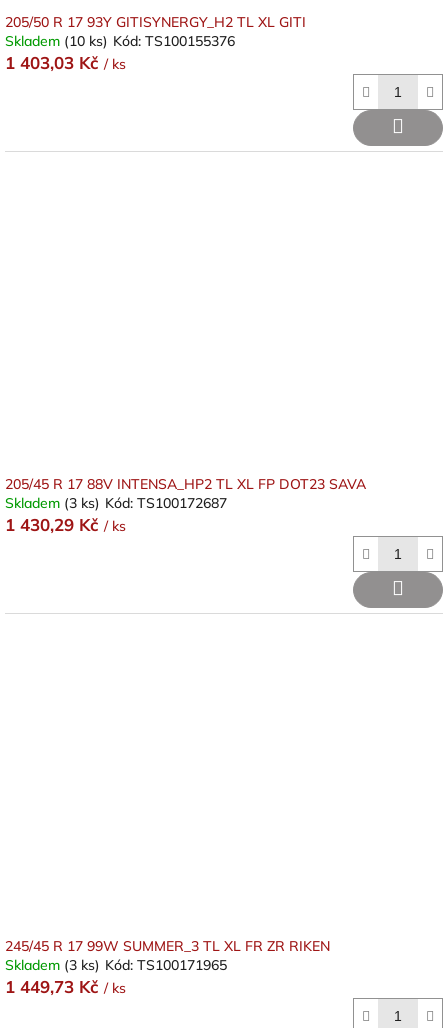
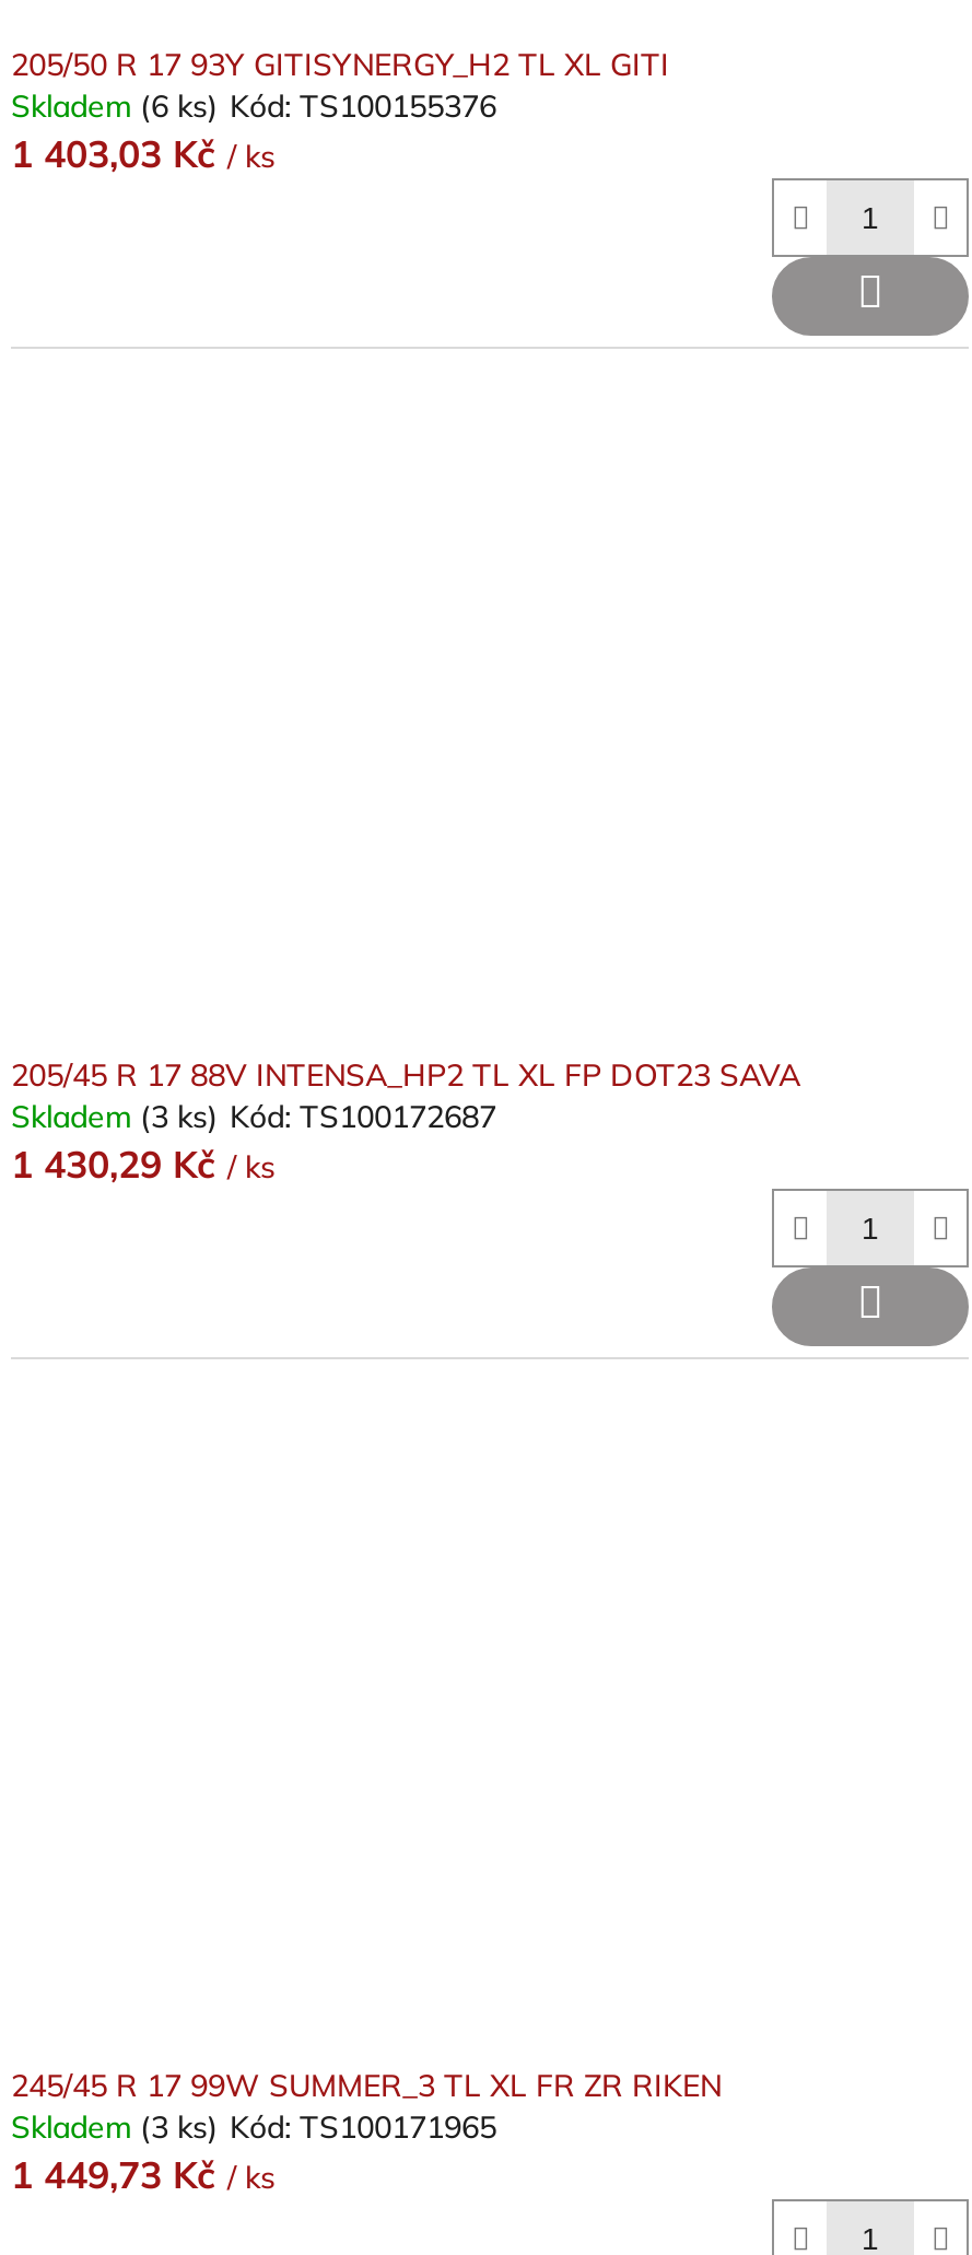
- Skladem (10 ks) Kód: TS100155376
+ Skladem (6 ks) Kód: TS100155376
